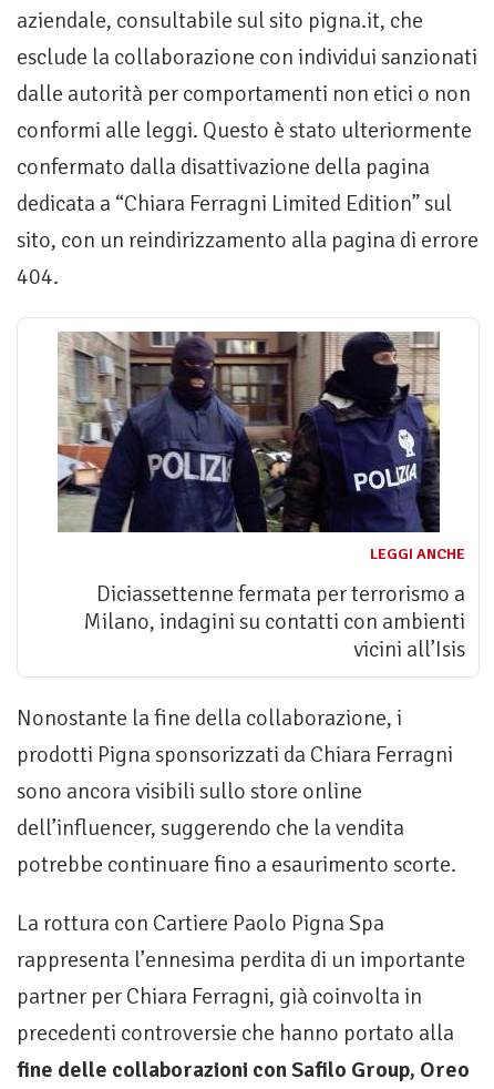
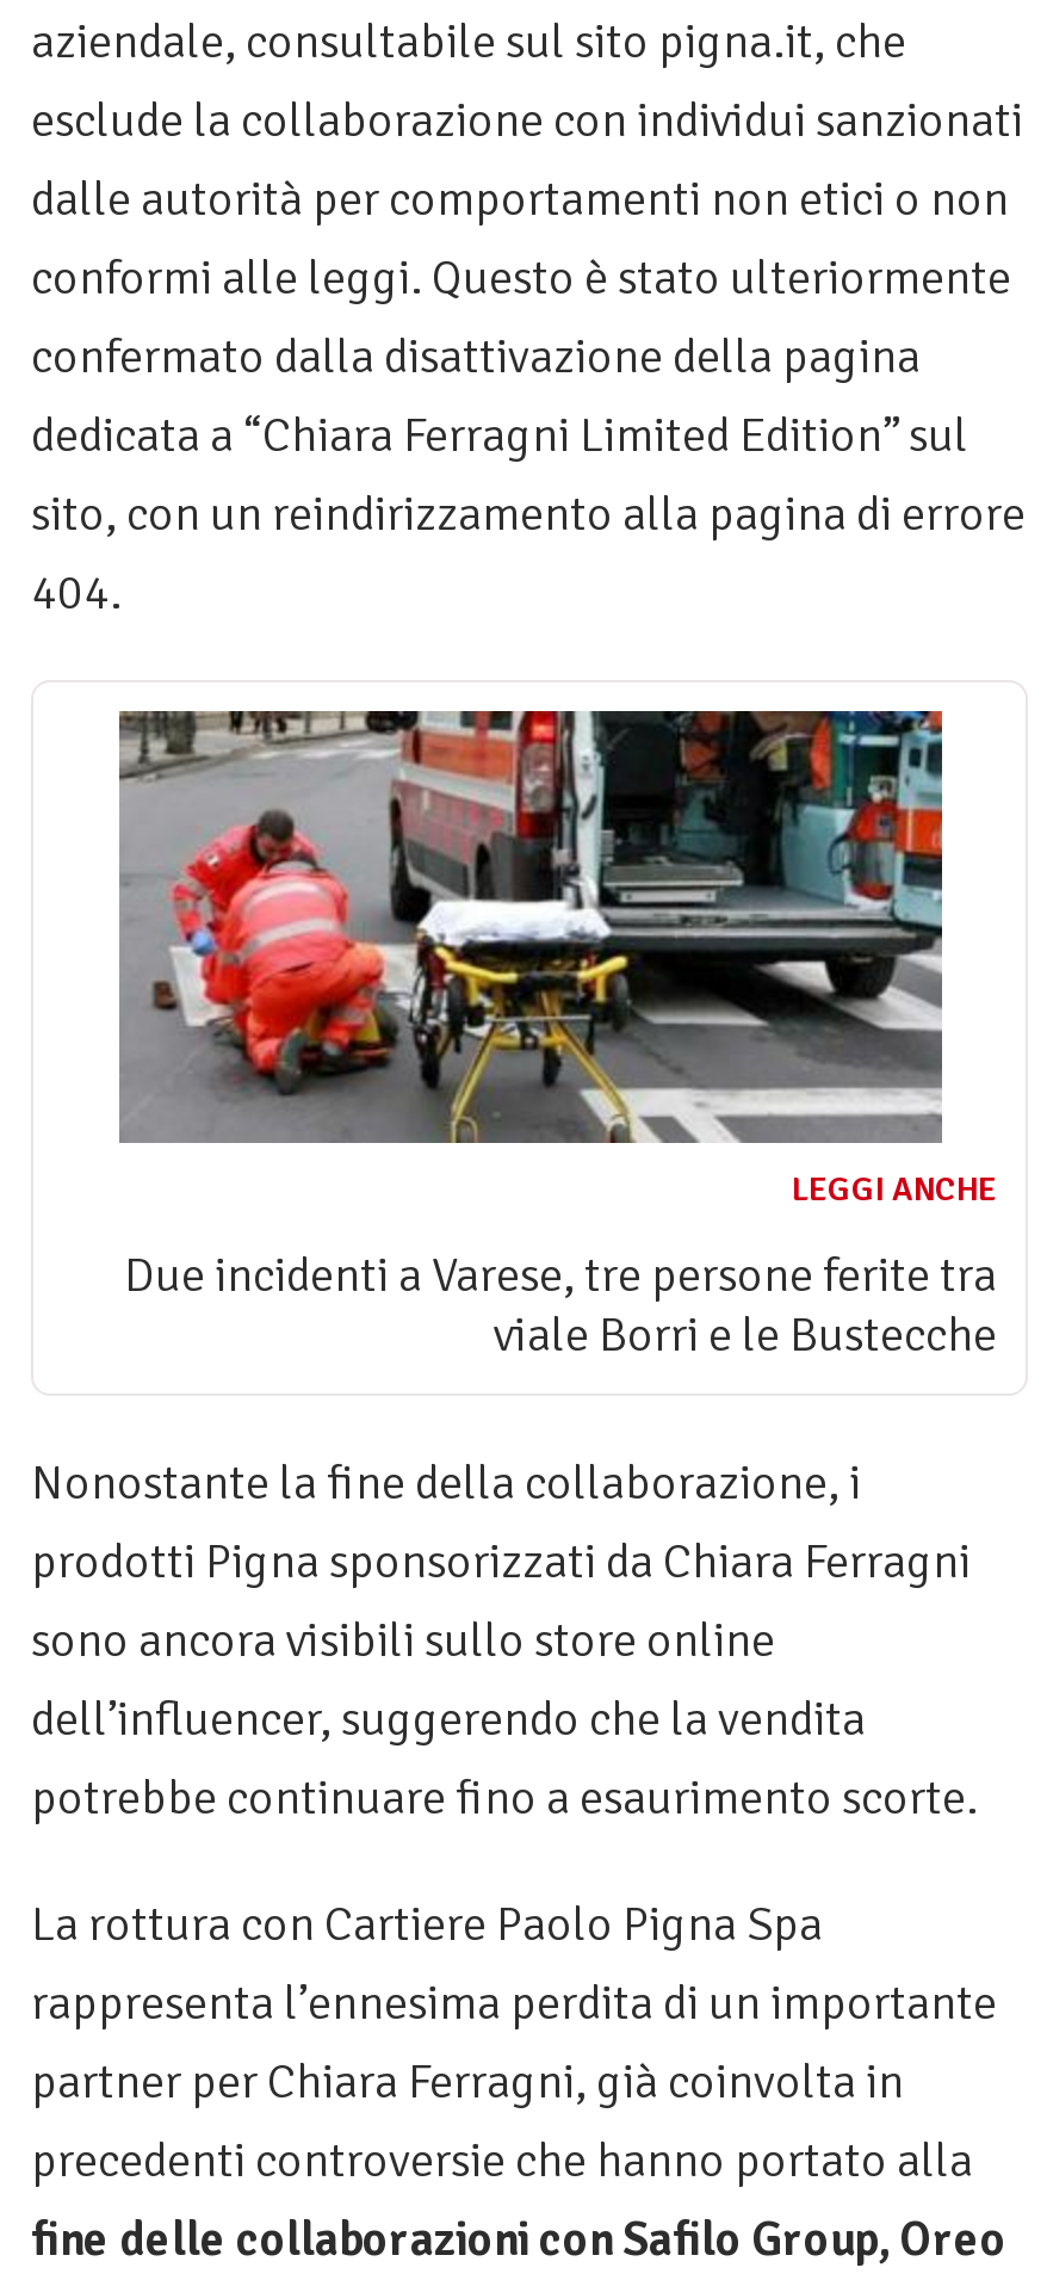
- [image]
+ [image]

- Diciassettenne fermata per terrorismo a
- Milano, indagini su contatti con ambienti
- vicini all’Isis
+ Due incidenti a Varese, tre persone ferite tra
+ viale Borri e le Bustecche
